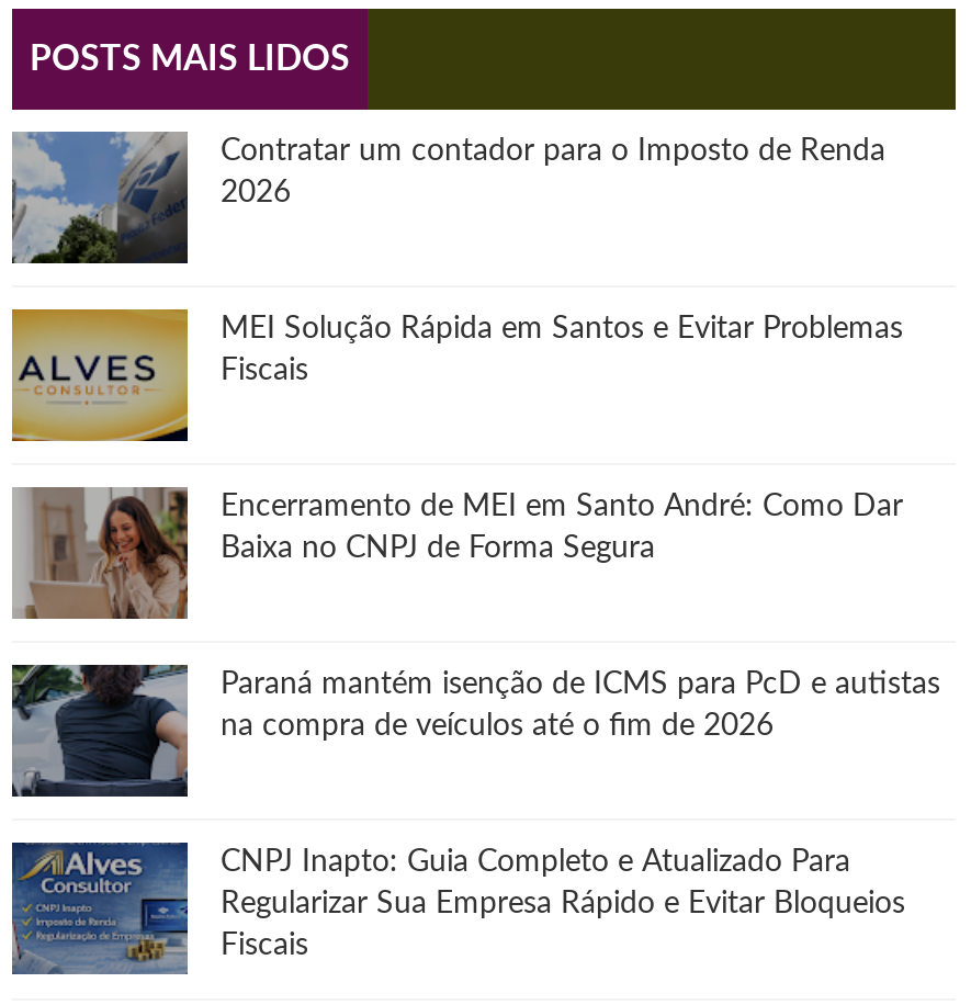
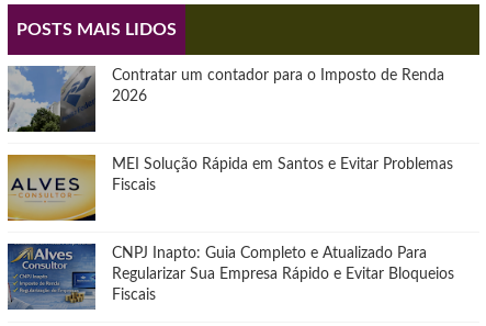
- [image]
- Encerramento de MEI em Santo André: Como Dar
- Baixa no CNPJ de Forma Segura

- [image]
- Paraná mantém isenção de ICMS para PcD e autistas
- na compra de veículos até o fim de 2026
